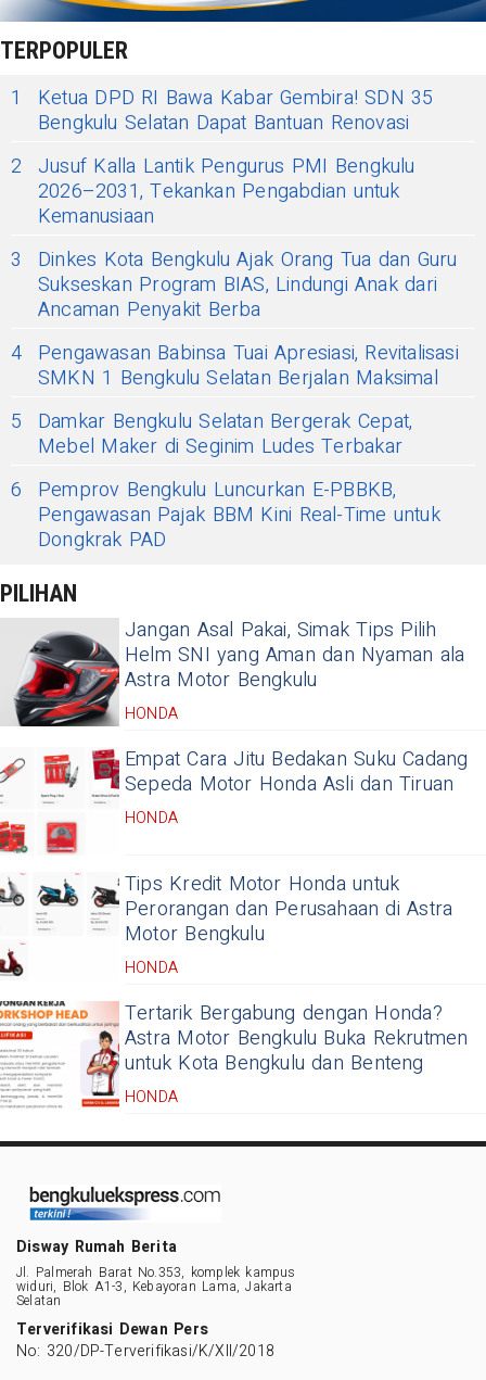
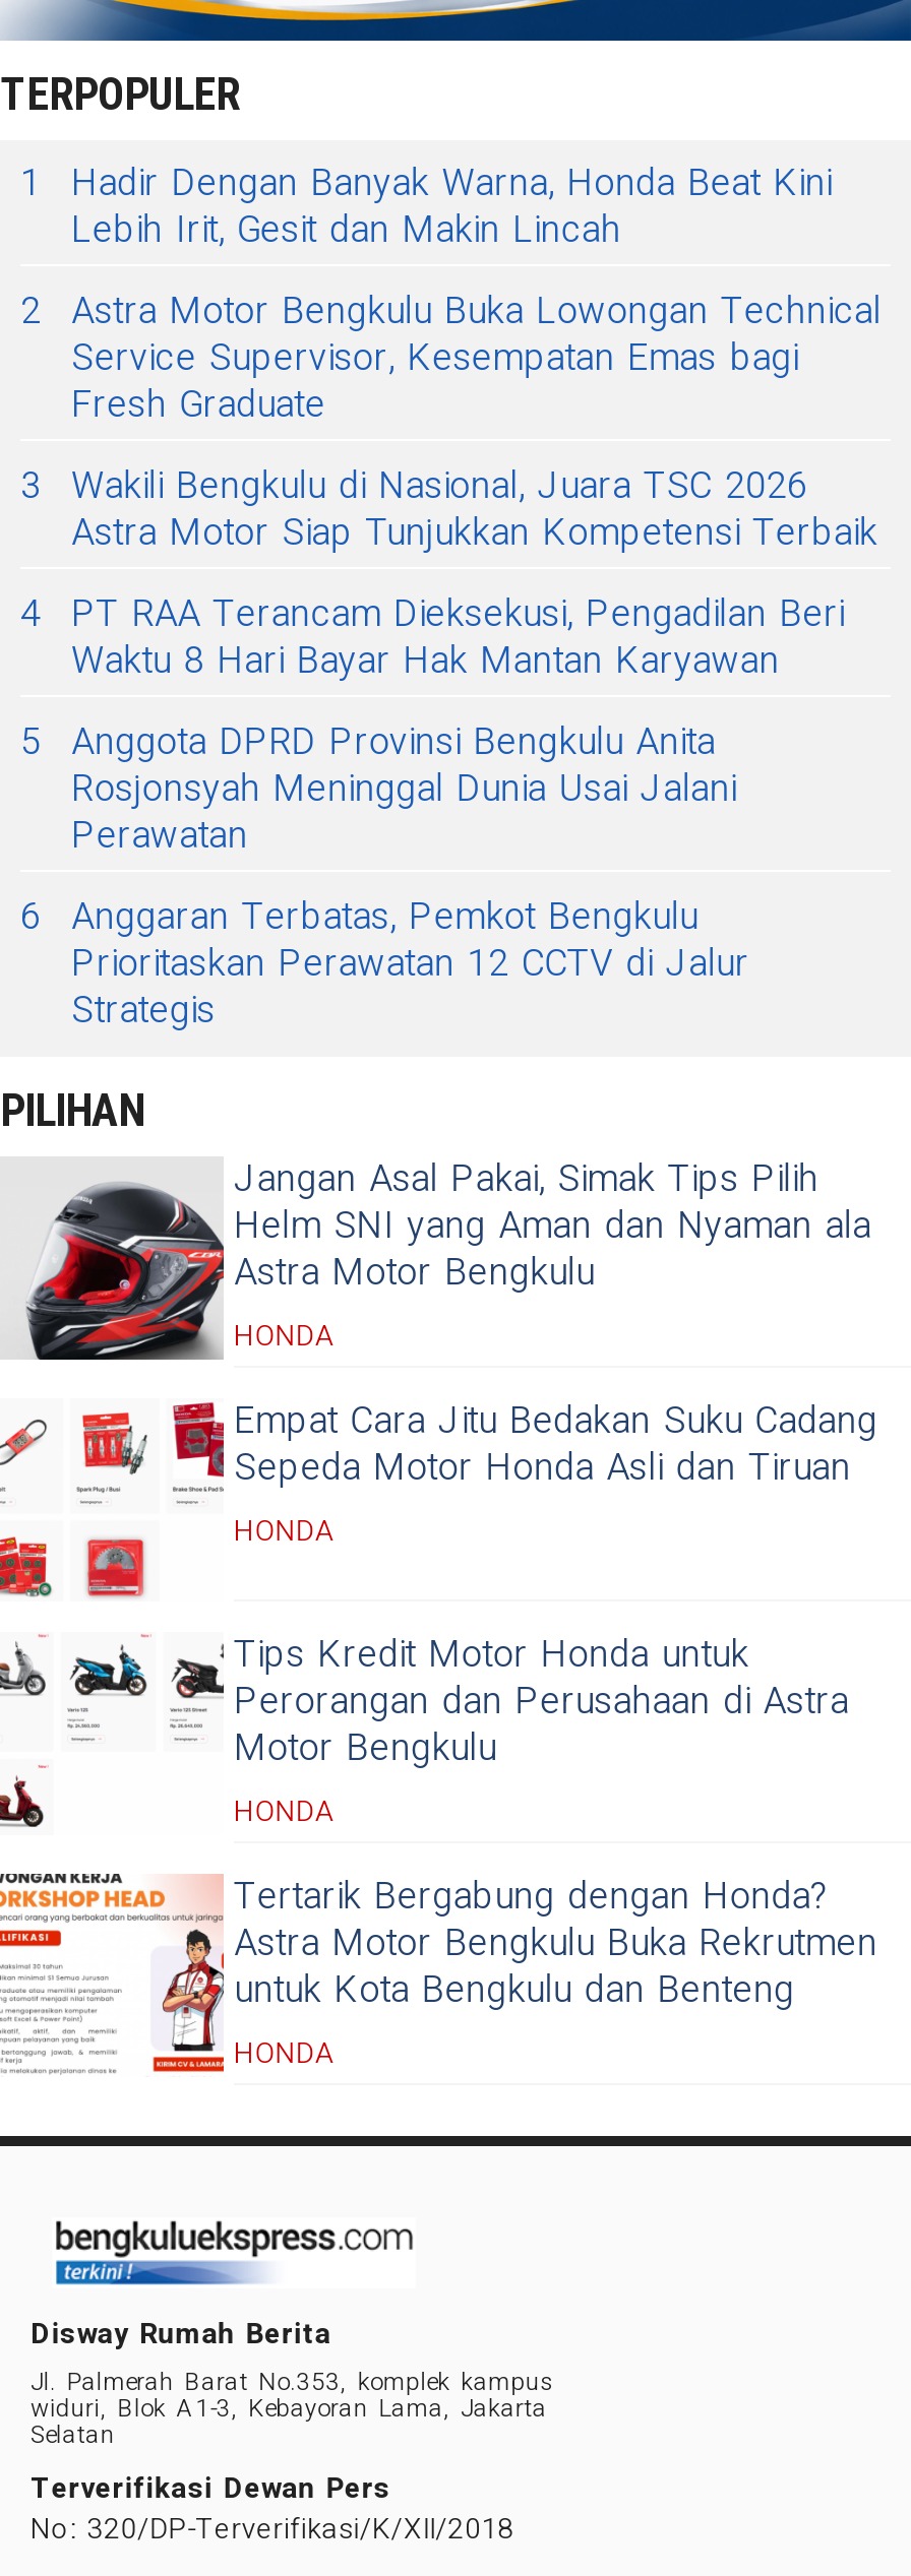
- 1 Ketua DPD RI Bawa Kabar Gembira! SDN 35
- Bengkulu Selatan Dapat Bantuan Renovasi
+ 1 Hadir Dengan Banyak Warna, Honda Beat Kini
+ Lebih Irit, Gesit dan Makin Lincah

- 2 Jusuf Kalla Lantik Pengurus PMI Bengkulu
- 2026–2031, Tekankan Pengabdian untuk
- Kemanusiaan
+ 2 Astra Motor Bengkulu Buka Lowongan Technical
+ Service Supervisor, Kesempatan Emas bagi
+ Fresh Graduate

- 3 Dinkes Kota Bengkulu Ajak Orang Tua dan Guru
- Sukseskan Program BIAS, Lindungi Anak dari
- Ancaman Penyakit Berba
+ 3 Wakili Bengkulu di Nasional, Juara TSC 2026
+ Astra Motor Siap Tunjukkan Kompetensi Terbaik

- 4 Pengawasan Babinsa Tuai Apresiasi, Revitalisasi
- SMKN 1 Bengkulu Selatan Berjalan Maksimal
+ 4 PT RAA Terancam Dieksekusi, Pengadilan Beri
+ Waktu 8 Hari Bayar Hak Mantan Karyawan

- 5 Damkar Bengkulu Selatan Bergerak Cepat,
- Mebel Maker di Seginim Ludes Terbakar
+ 5 Anggota DPRD Provinsi Bengkulu Anita
+ Rosjonsyah Meninggal Dunia Usai Jalani
+ Perawatan

- 6 Pemprov Bengkulu Luncurkan E-PBBKB,
- Pengawasan Pajak BBM Kini Real-Time untuk
- Dongkrak PAD
+ 6 Anggaran Terbatas, Pemkot Bengkulu
+ Prioritaskan Perawatan 12 CCTV di Jalur
+ Strategis
